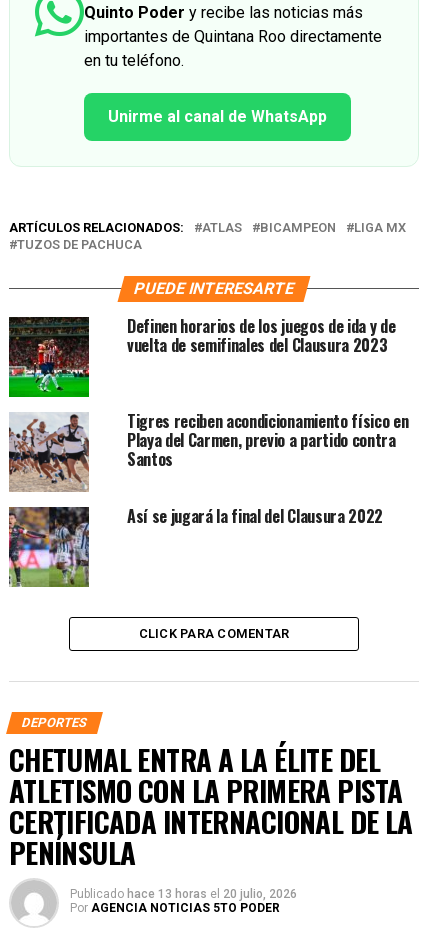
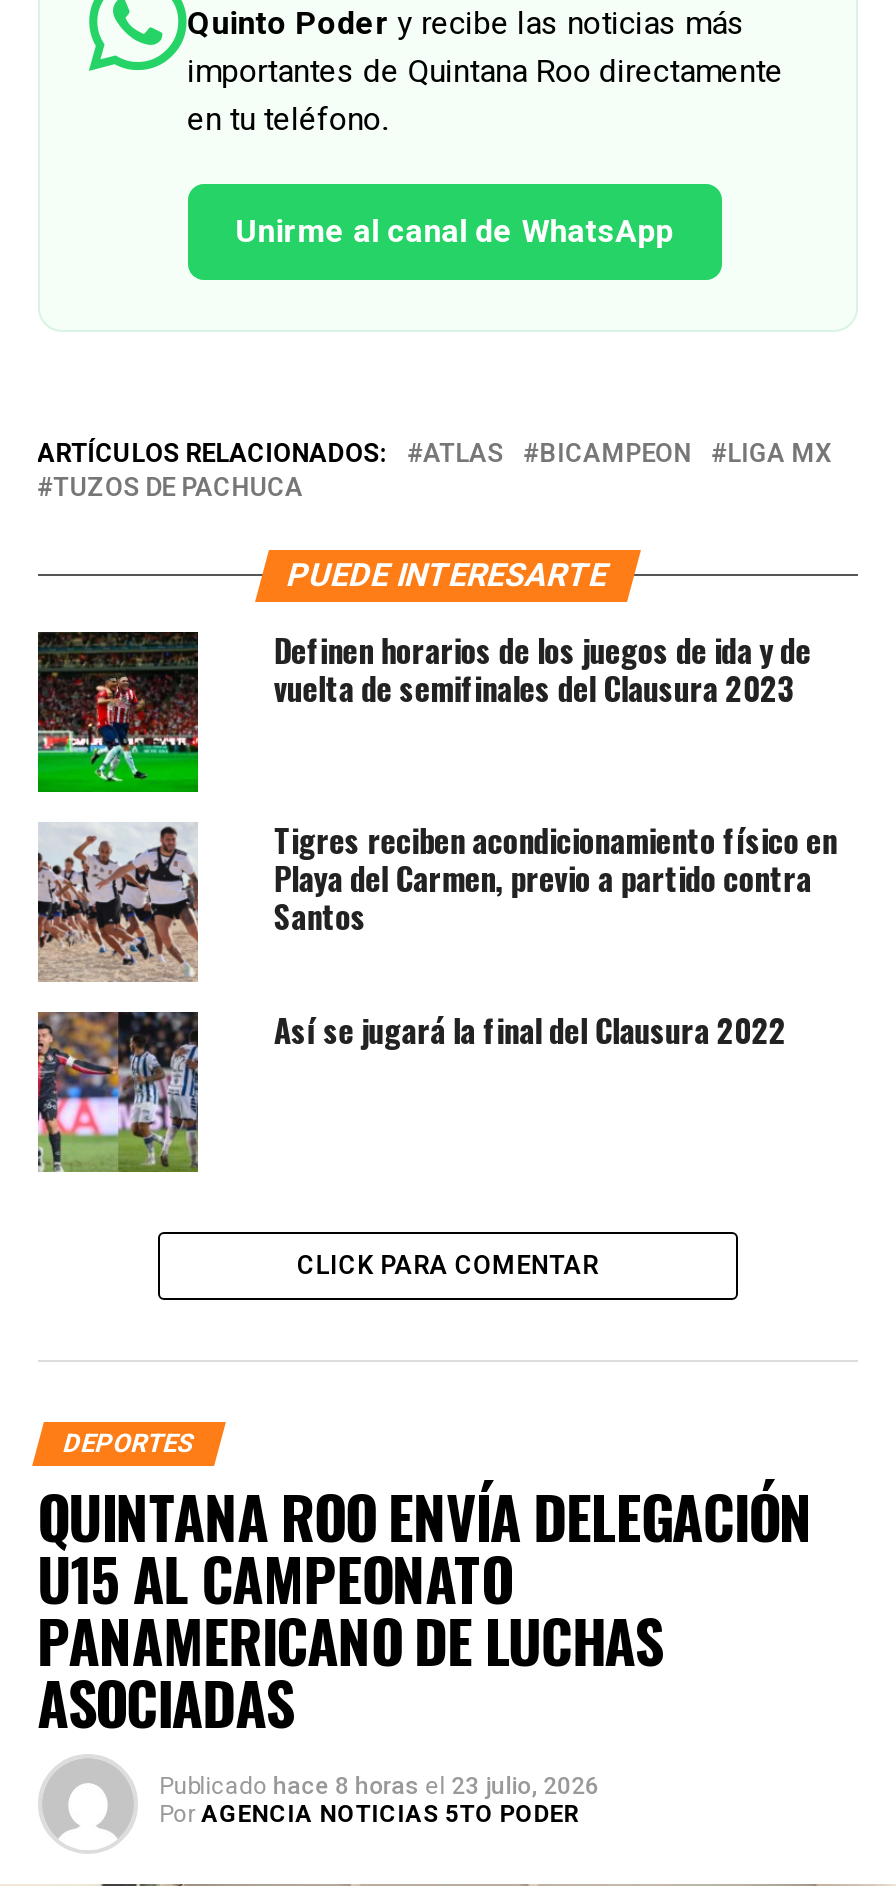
- CHETUMAL ENTRA A LA ÉLITE DEL
- ATLETISMO CON LA PRIMERA PISTA
- CERTIFICADA INTERNACIONAL DE LA
- PENÍNSULA
- Publicado hace 13 horas el 20 julio, 2026
+ QUINTANA ROO ENVÍA DELEGACIÓN
+ U15 AL CAMPEONATO
+ PANAMERICANO DE LUCHAS
+ ASOCIADAS
+ Publicado hace 8 horas el 23 julio, 2026
